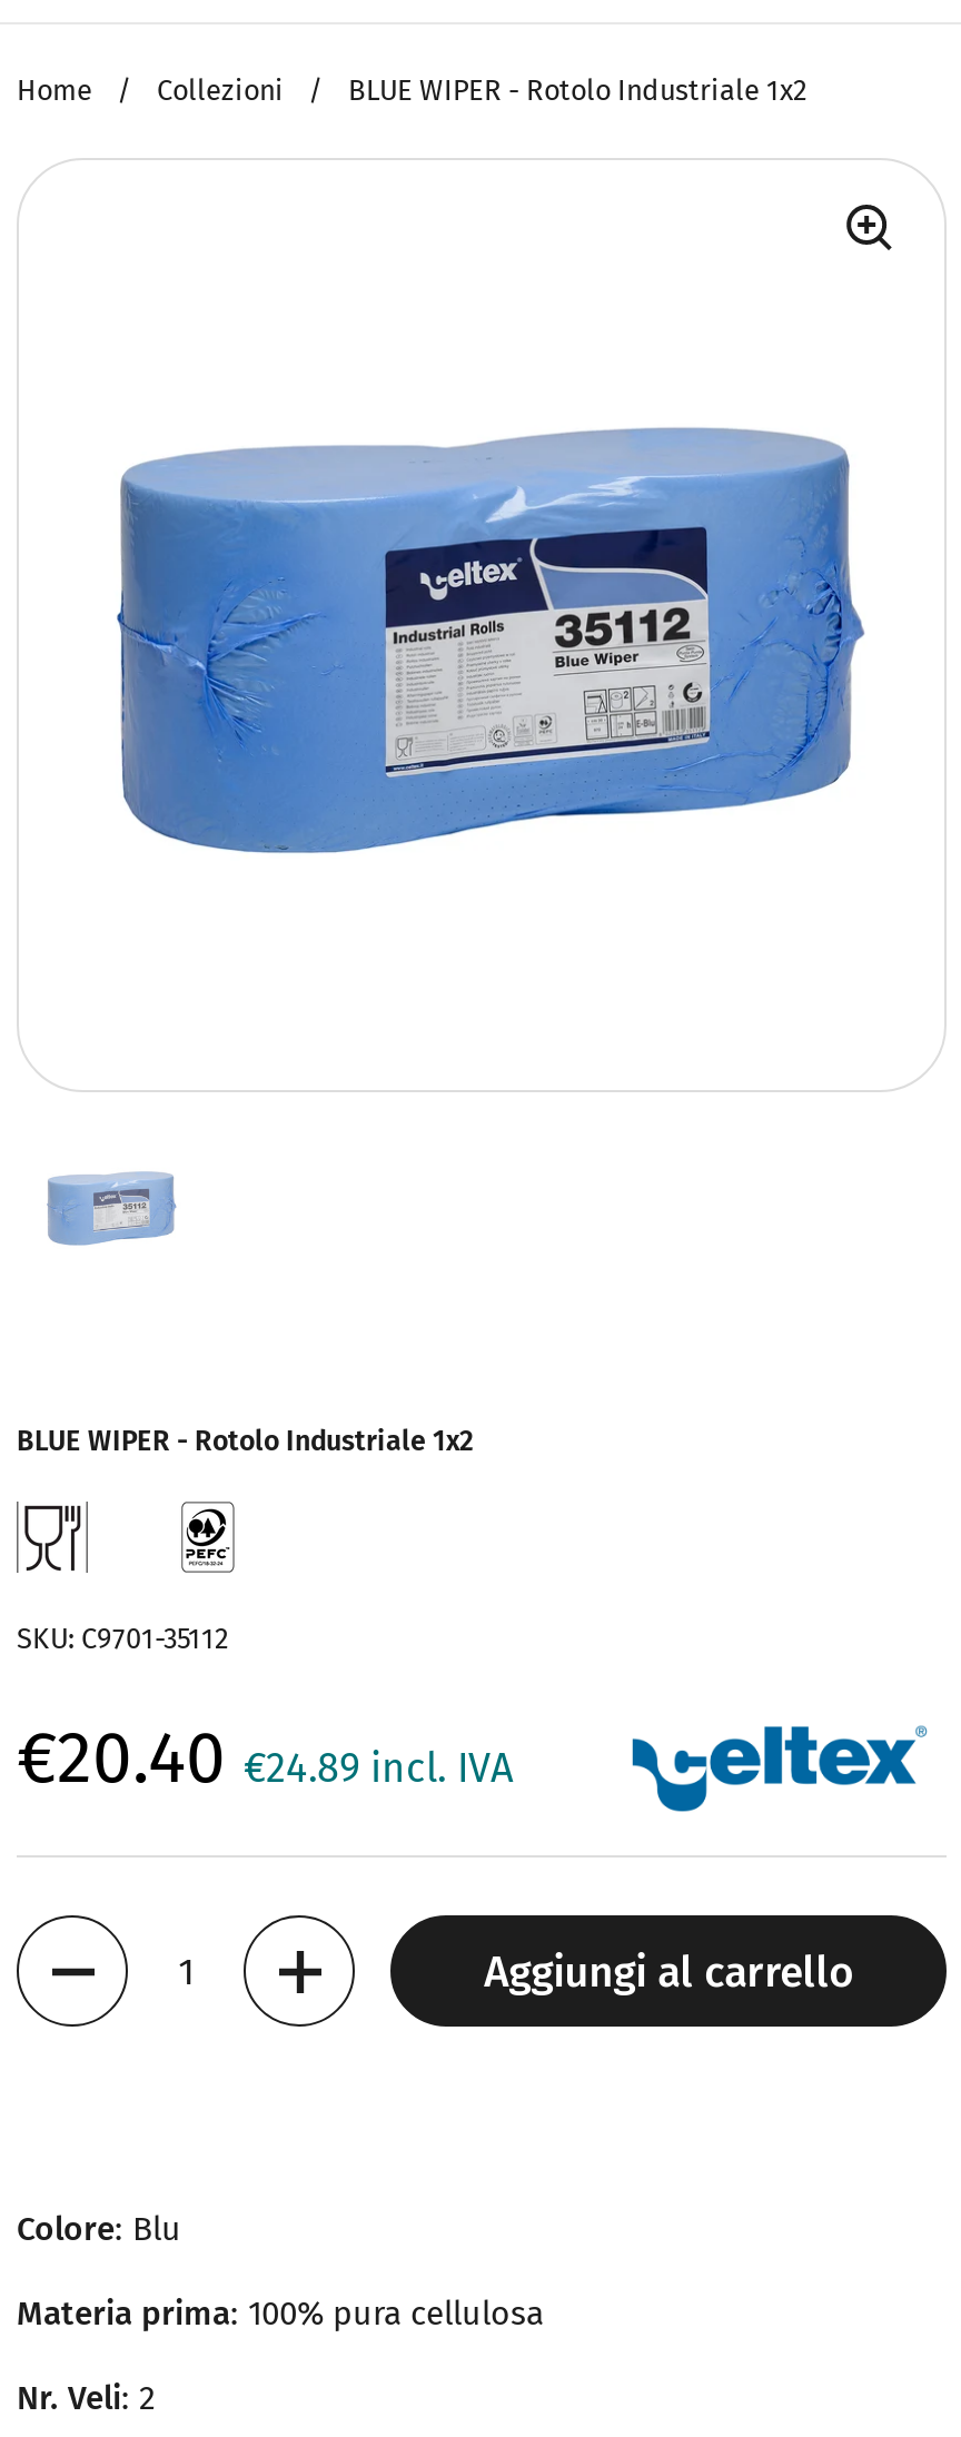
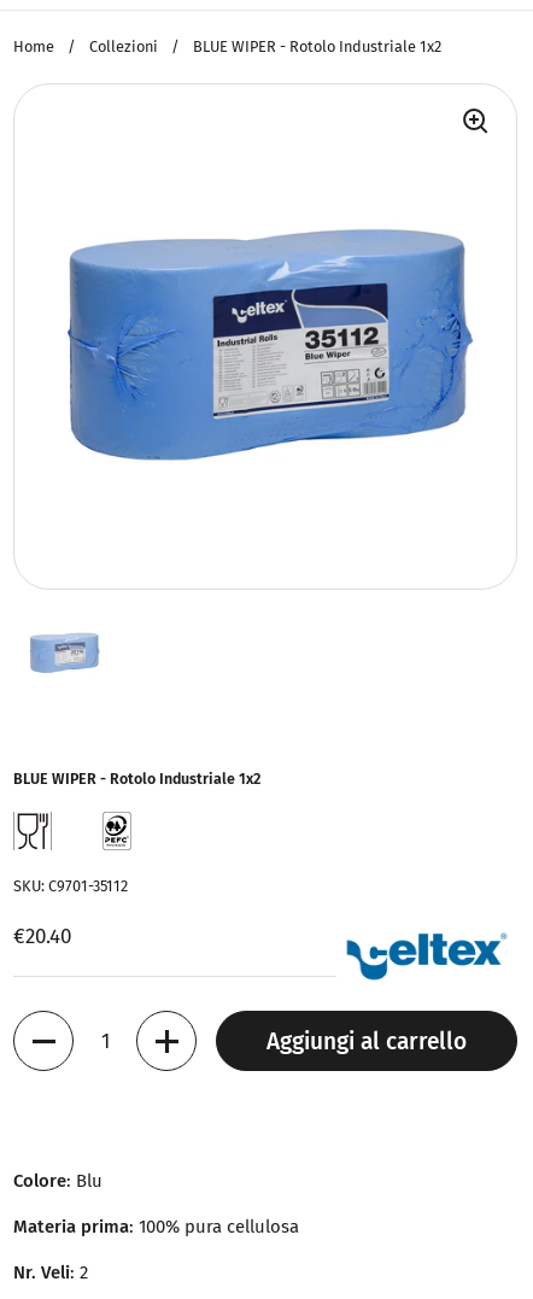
- €20.40 €24.89 incl. IVA
+ €20.40
